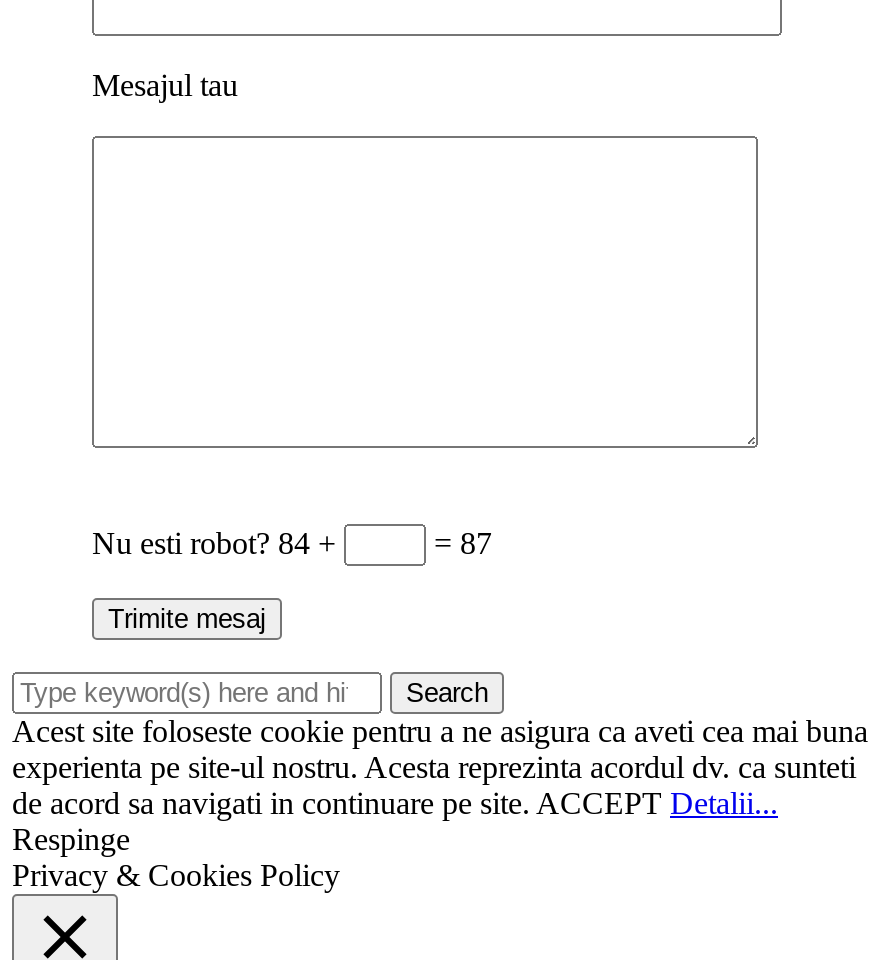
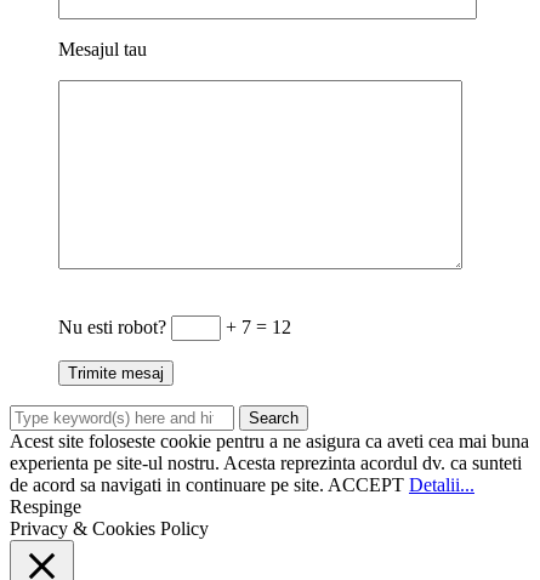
- Nu esti robot? 84 +
- = 87
+ Nu esti robot?
+ + 7 = 12
